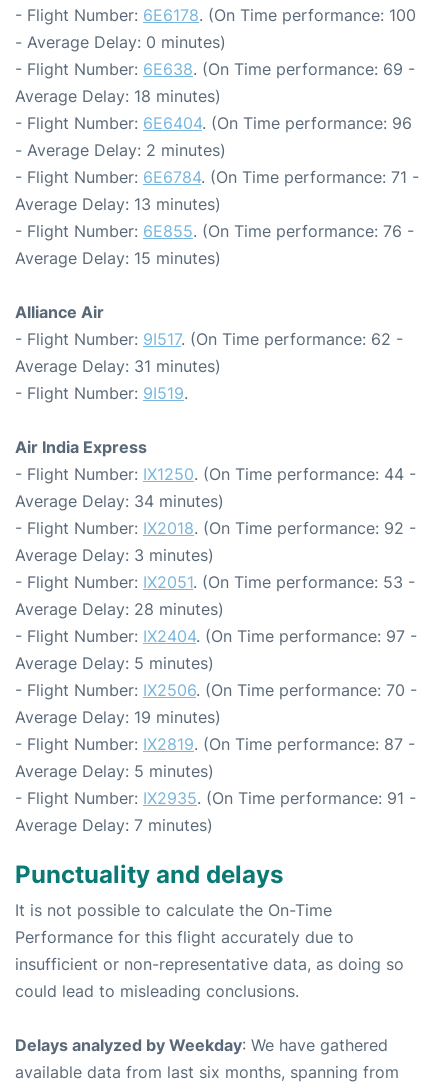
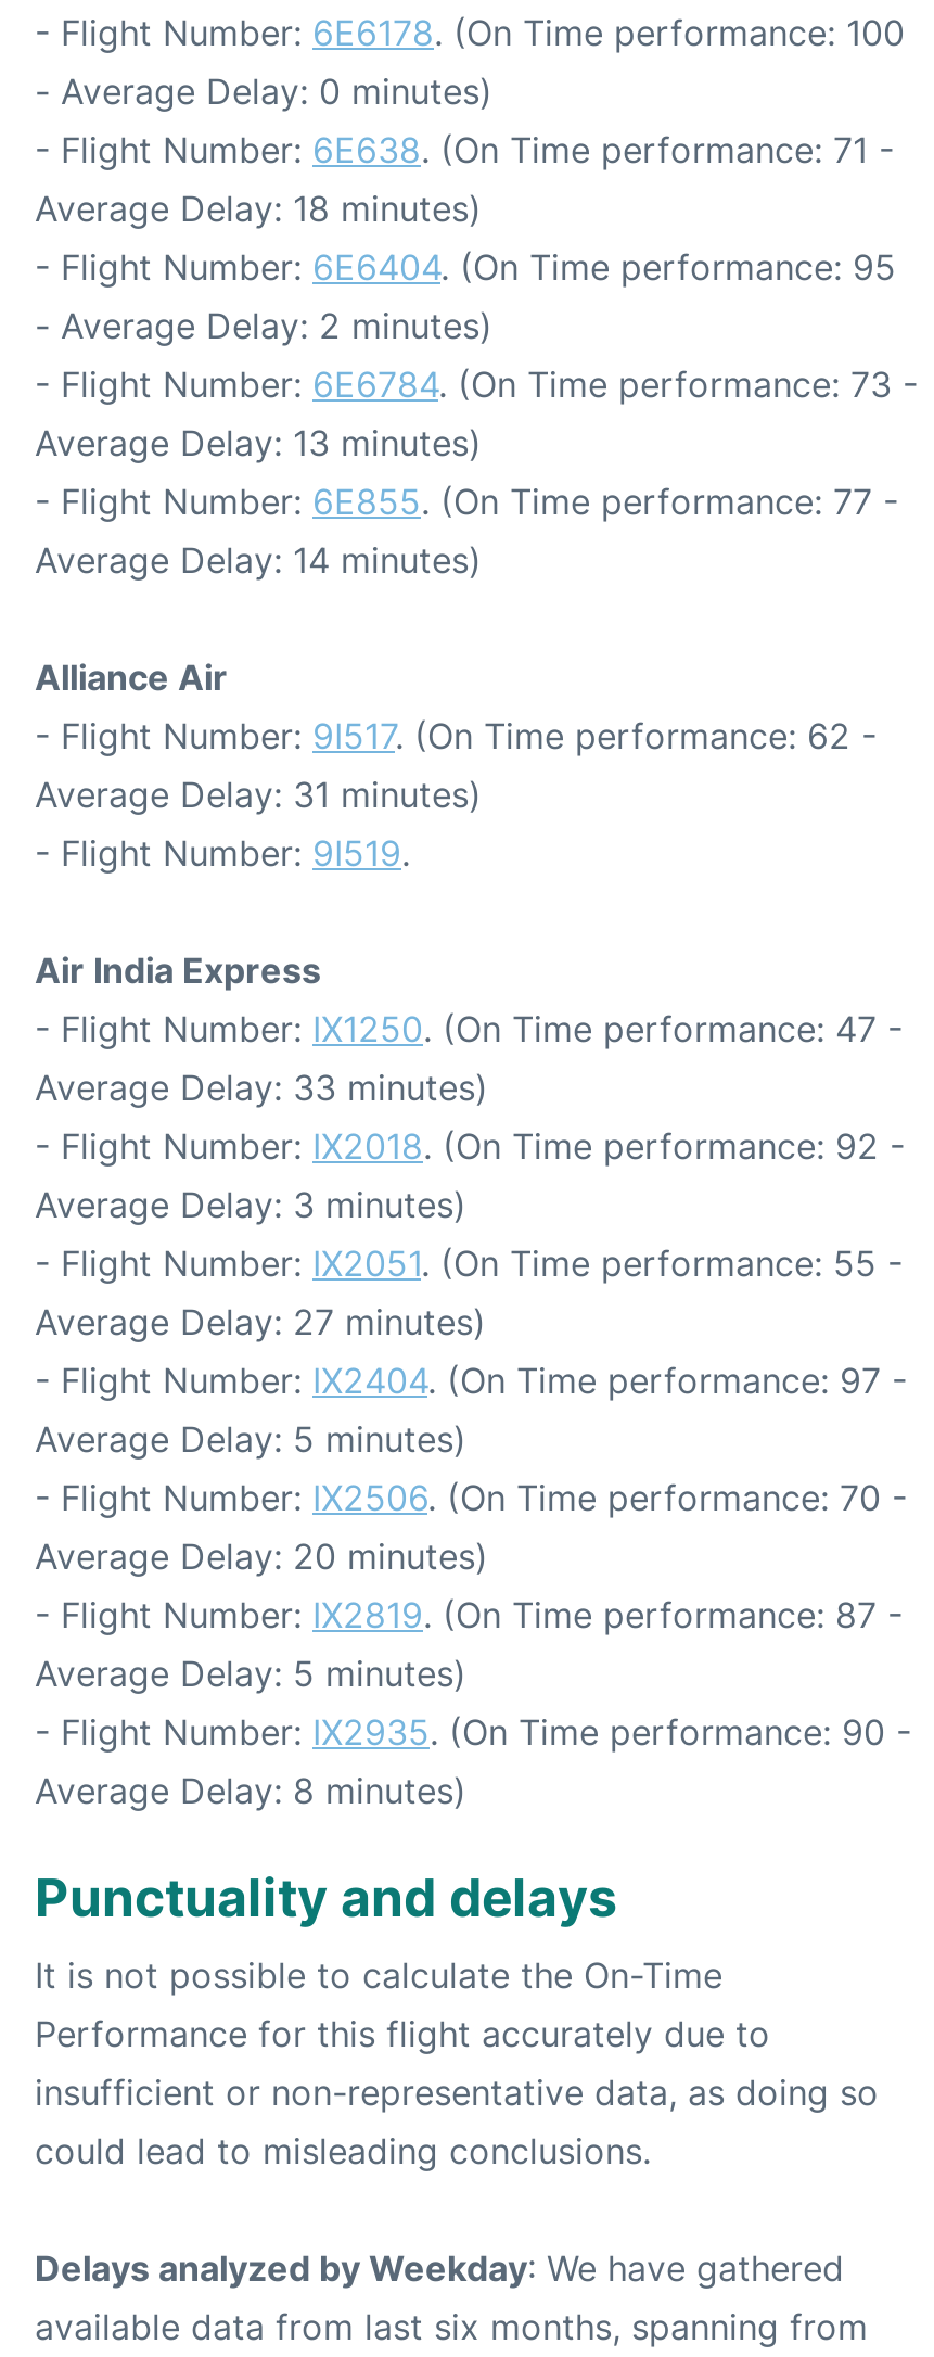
- - Flight Number: 6E638. (On Time performance: 69 -
+ - Flight Number: 6E638. (On Time performance: 71 -

- - Flight Number: 6E6404. (On Time performance: 96
+ - Flight Number: 6E6404. (On Time performance: 95

- - Flight Number: 6E6784. (On Time performance: 71 -
+ - Flight Number: 6E6784. (On Time performance: 73 -

- - Flight Number: 6E855. (On Time performance: 76 -
+ - Flight Number: 6E855. (On Time performance: 77 -

- Average Delay: 15 minutes)
+ Average Delay: 14 minutes)

- - Flight Number: IX1250. (On Time performance: 44 -
+ - Flight Number: IX1250. (On Time performance: 47 -

- Average Delay: 34 minutes)
+ Average Delay: 33 minutes)

- - Flight Number: IX2051. (On Time performance: 53 -
+ - Flight Number: IX2051. (On Time performance: 55 -

- Average Delay: 28 minutes)
+ Average Delay: 27 minutes)

- Average Delay: 19 minutes)
+ Average Delay: 20 minutes)

- - Flight Number: IX2935. (On Time performance: 91 -
+ - Flight Number: IX2935. (On Time performance: 90 -

- Average Delay: 7 minutes)
+ Average Delay: 8 minutes)
